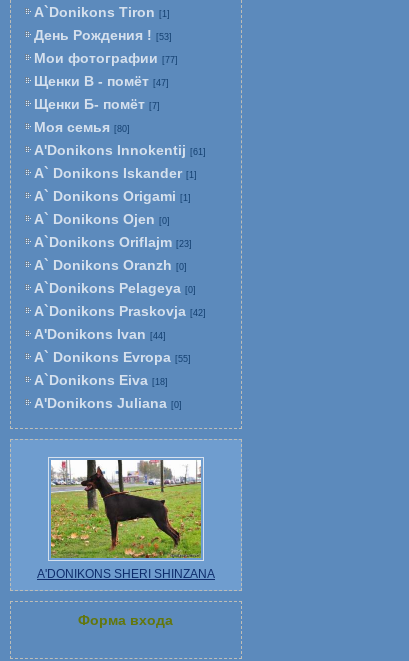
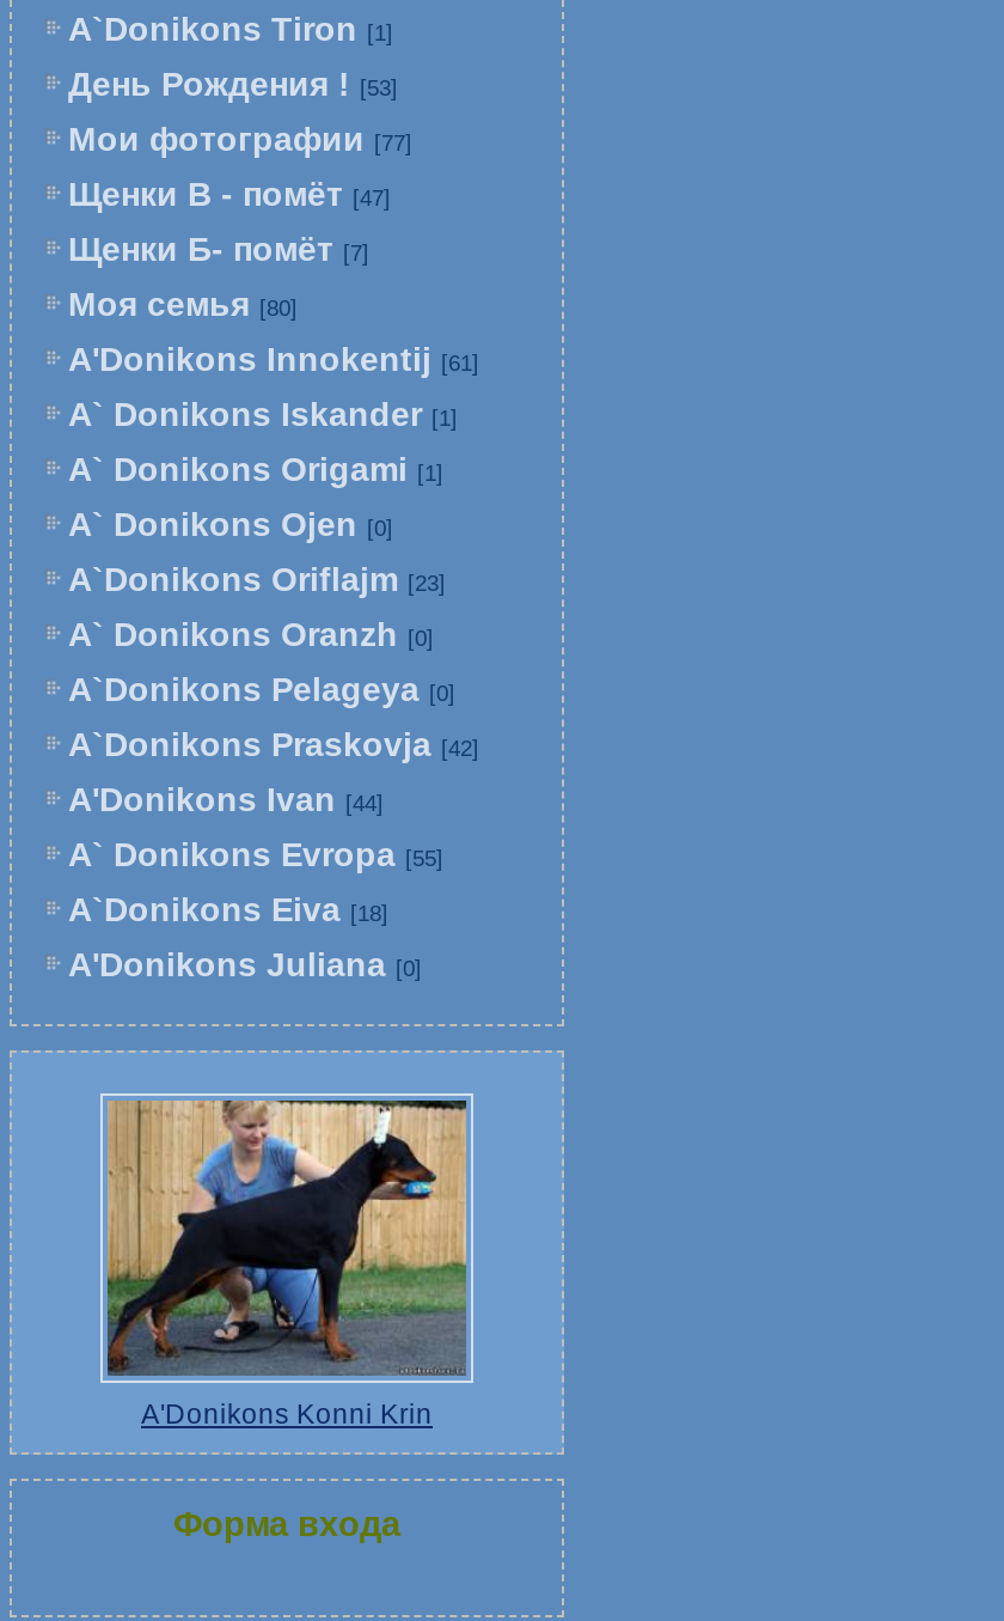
- [image]
- A'DONIKONS SHERI SHINZANA
+ [image]
+ A'Donikons Konni Krin
